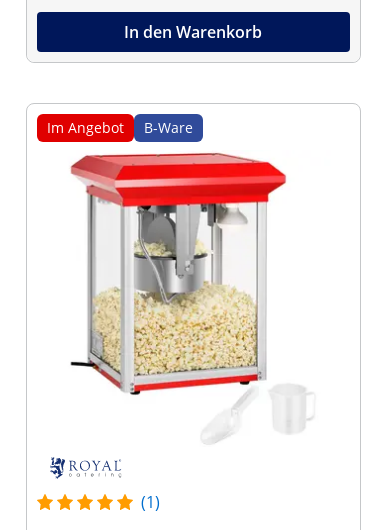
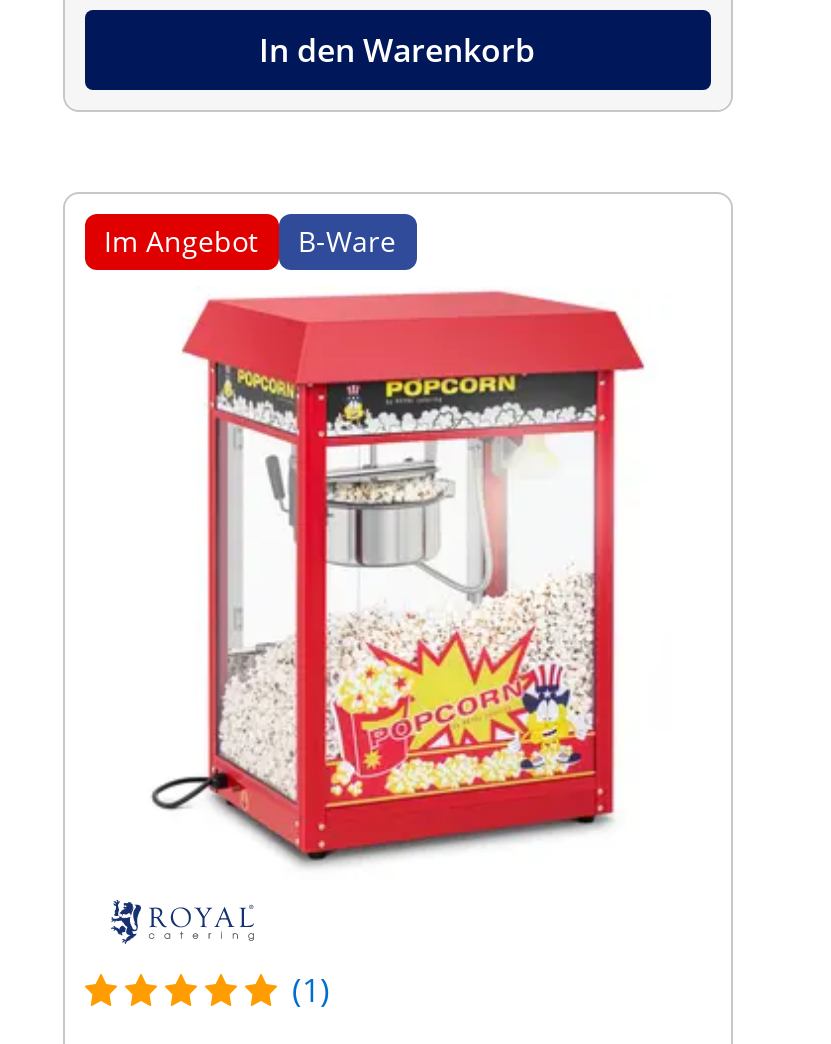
- [image]
+ [image]
